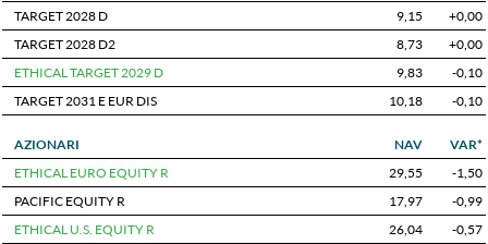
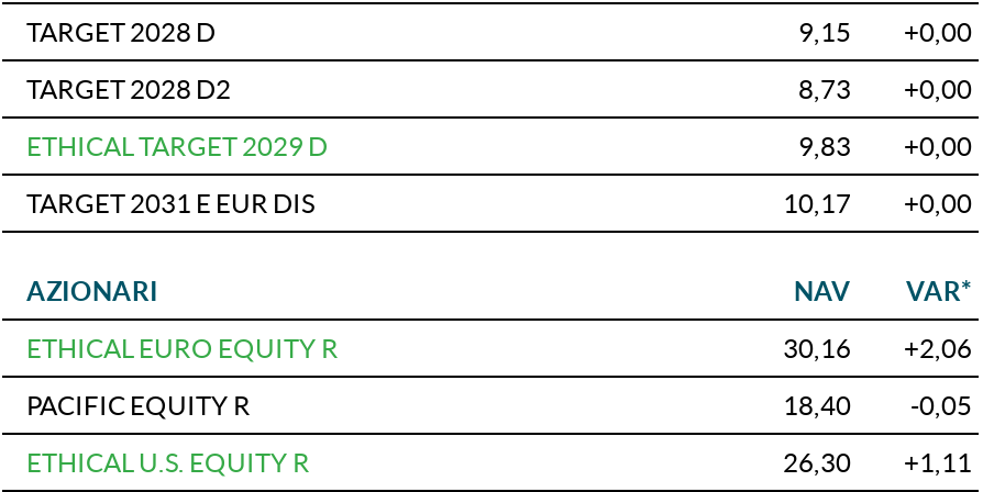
- 9,83 -0,10
+ 9,83 +0,00

- 10,18
+ 10,17

- -0,10
+ +0,00

- 29,55
+ 30,16

- -1,50
+ +2,06

- 17,97
+ 18,40

- -0,99
+ -0,05

- 26,04
+ 26,30

- -0,57
+ +1,11
